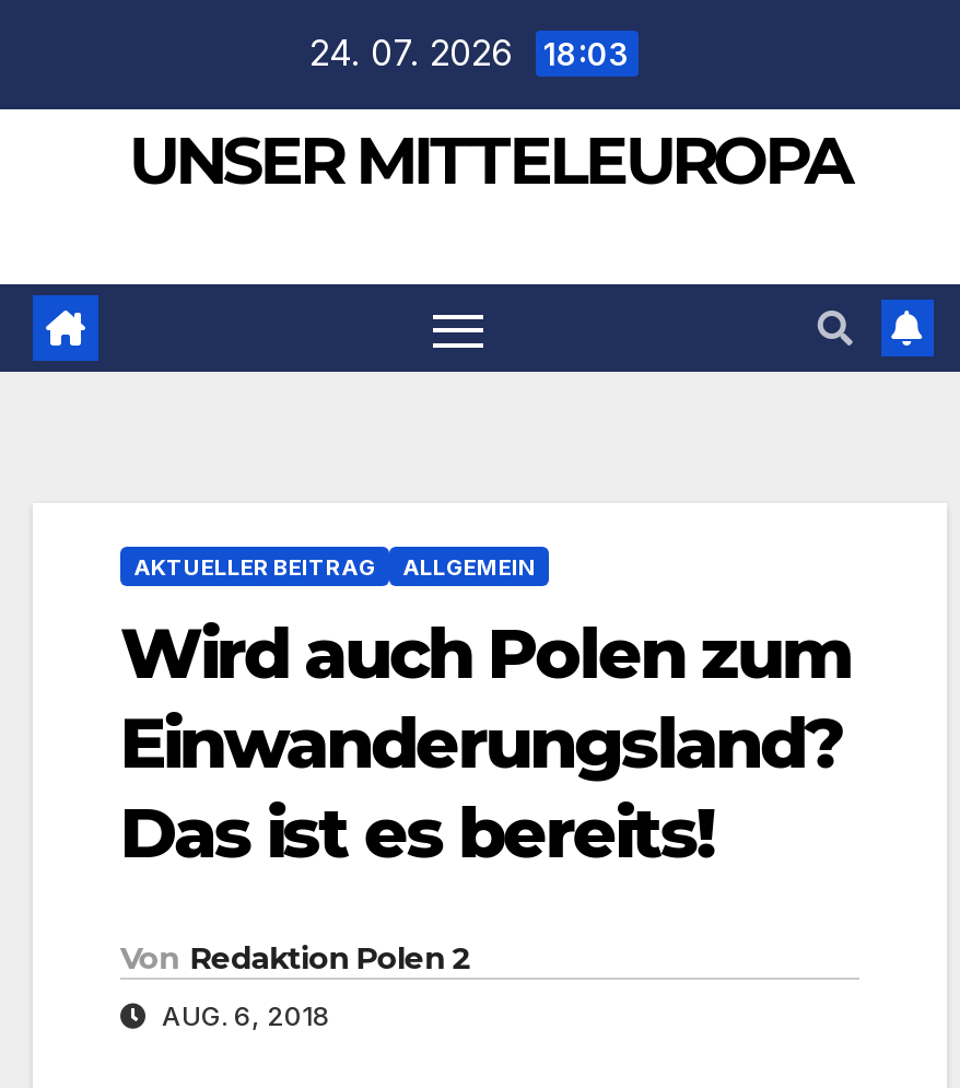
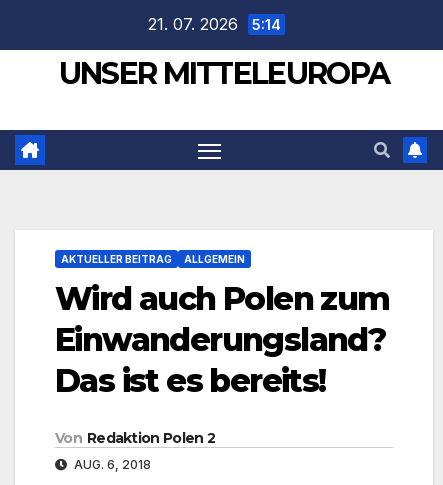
- 24. 07. 2026 18:03
+ 21. 07. 2026 5:14
